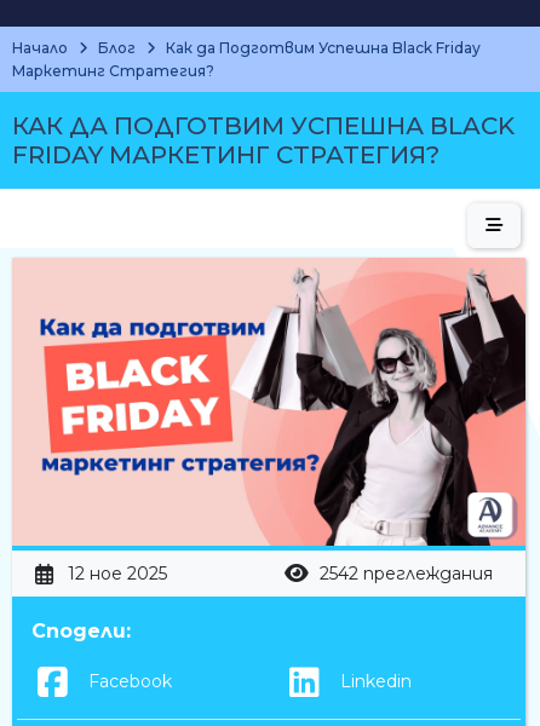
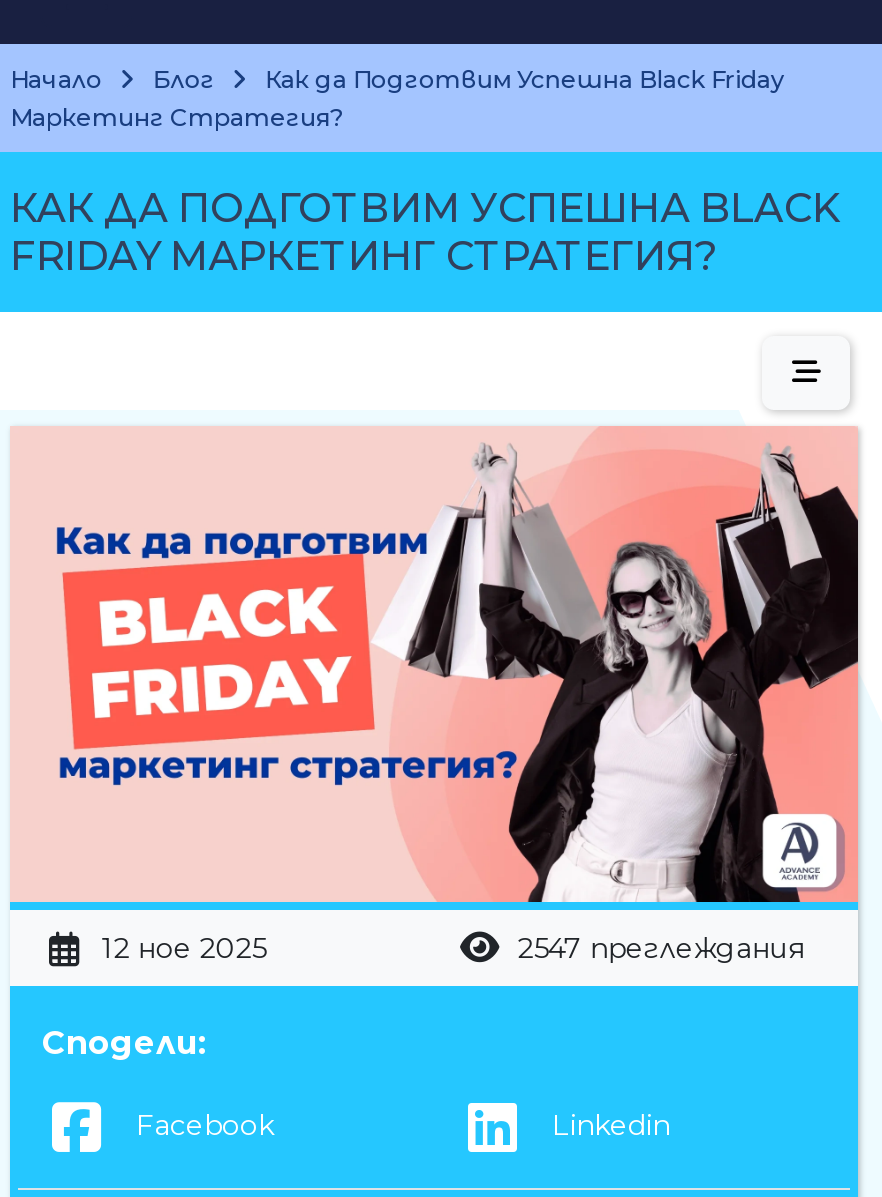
- 2542 преглеждания
+ 2547 преглеждания
